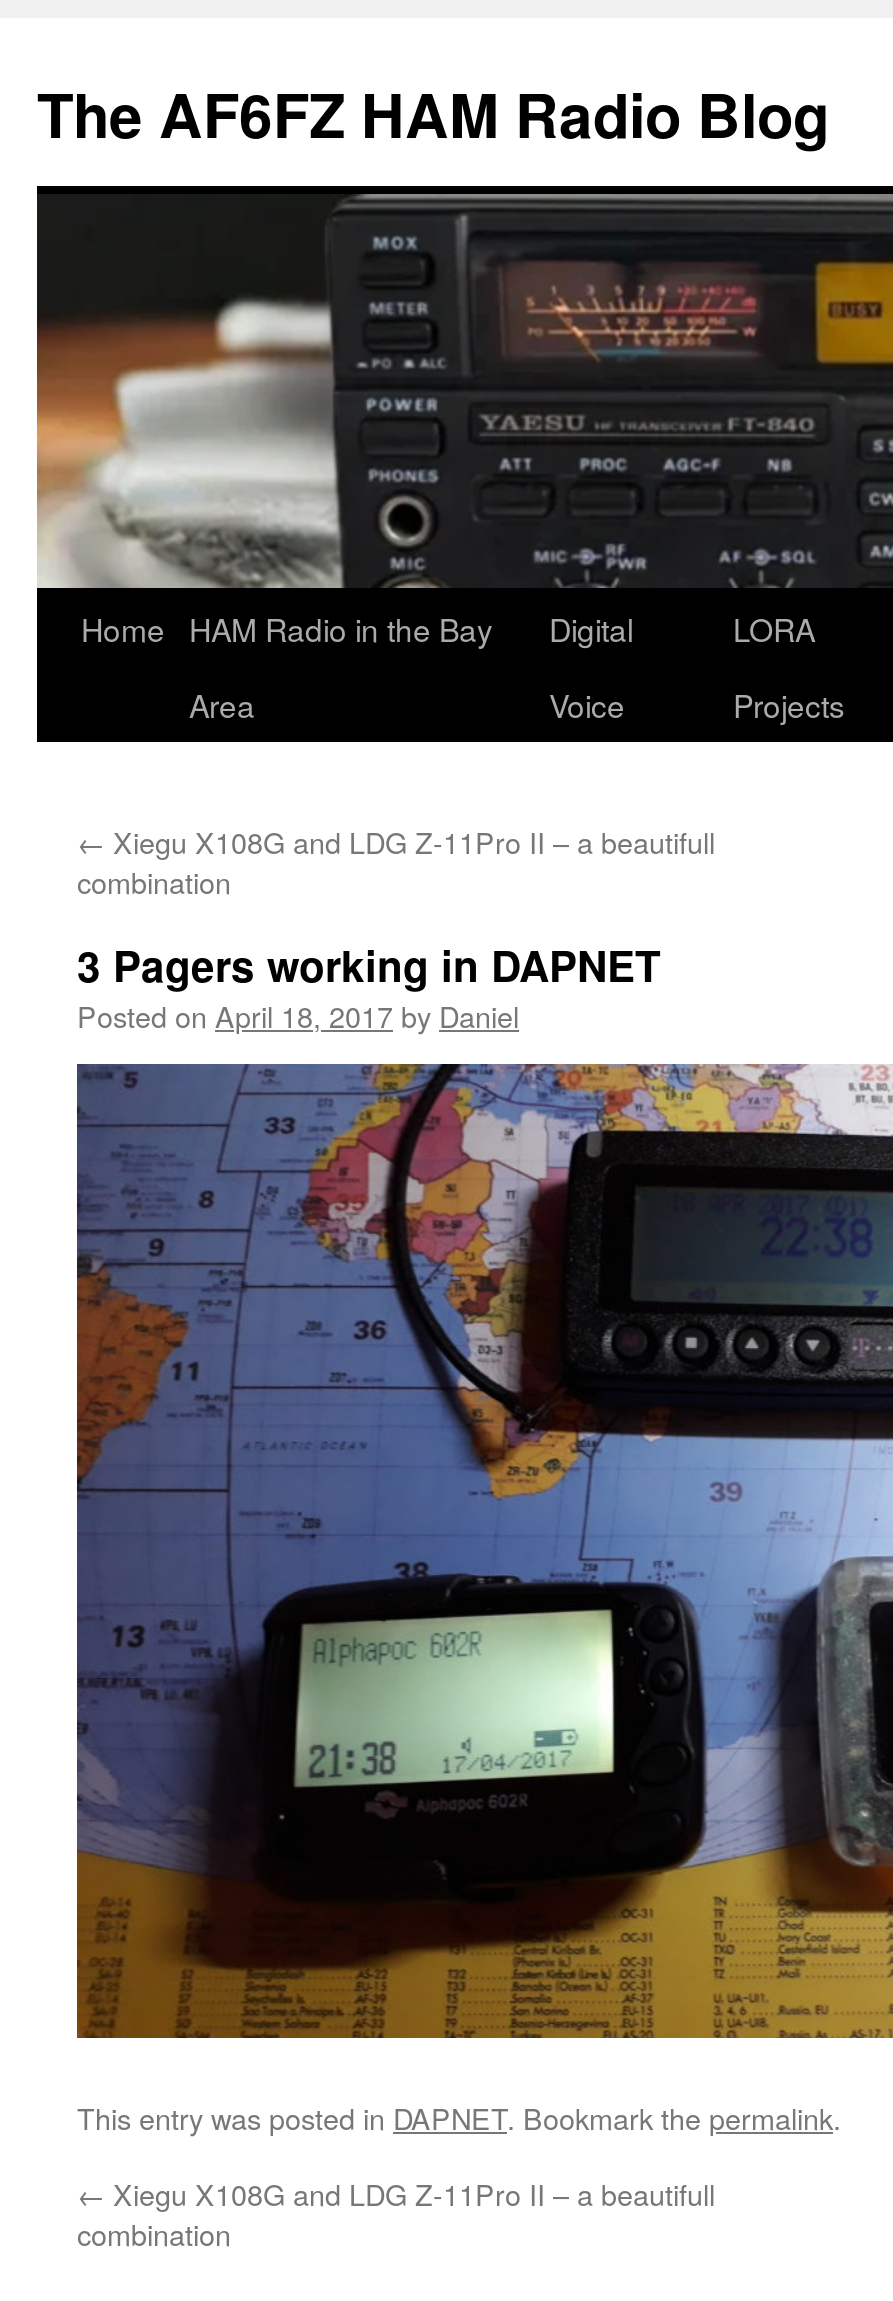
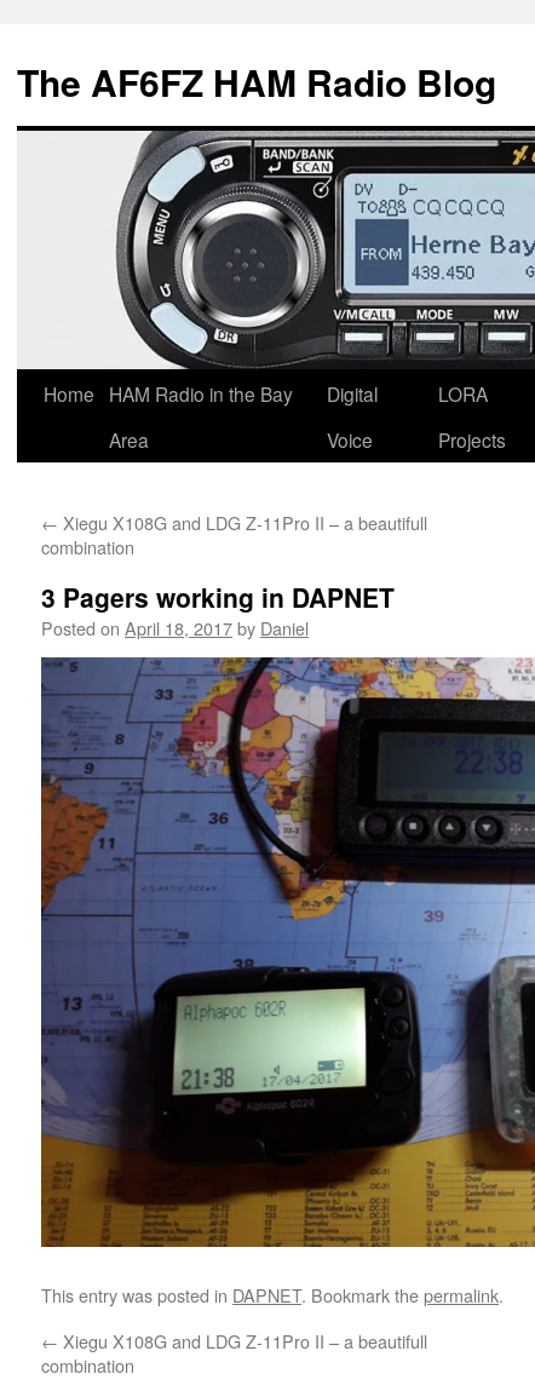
- [image]
+ [image]
